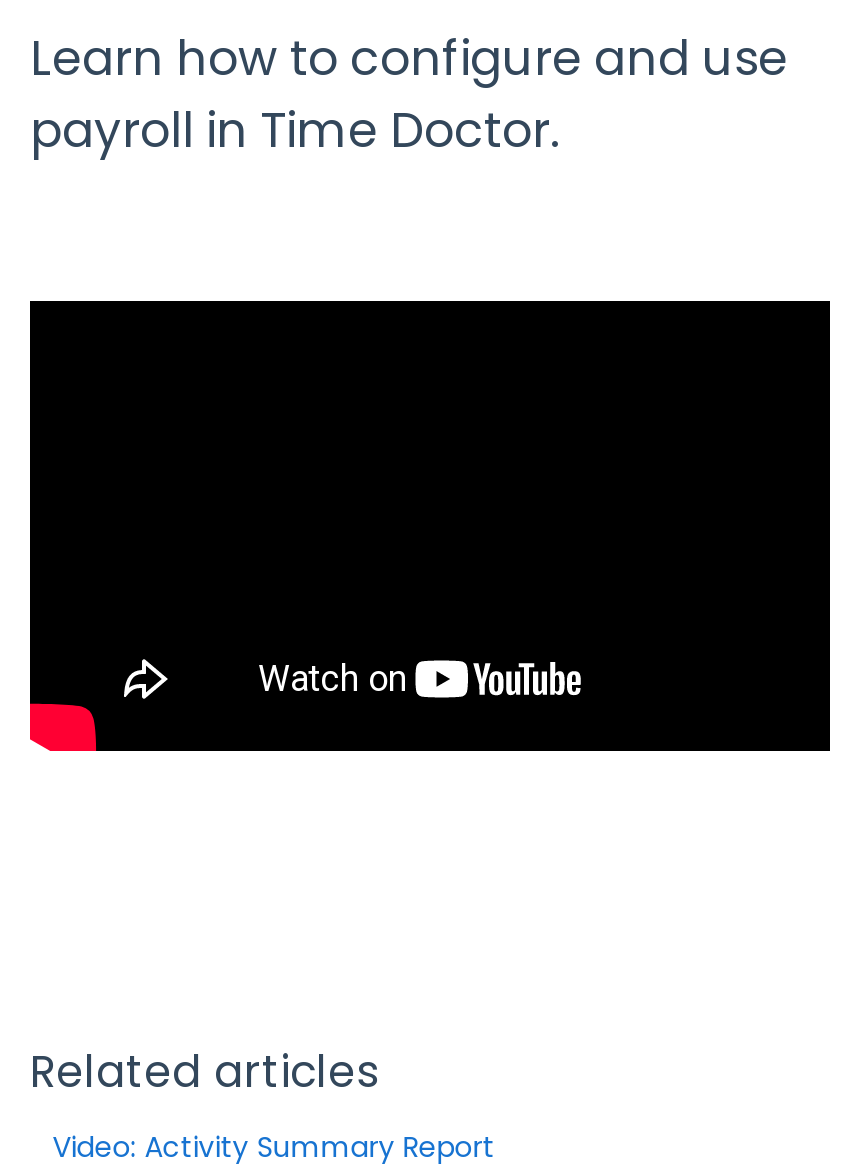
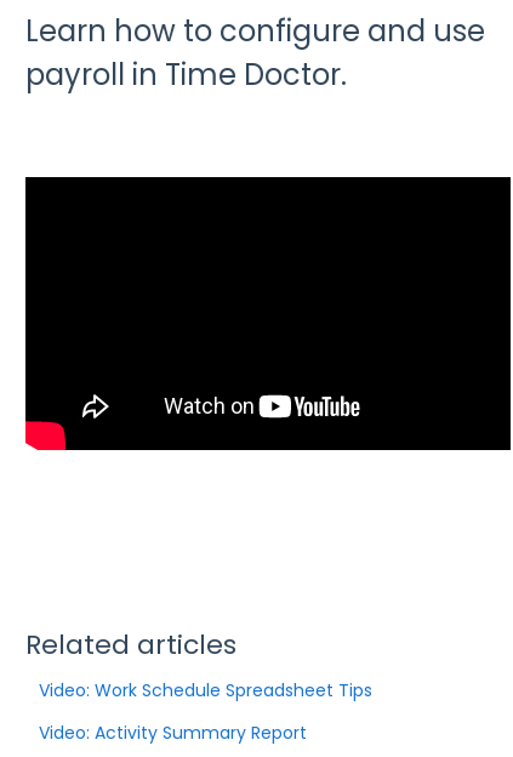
+ Video: Work Schedule Spreadsheet Tips
